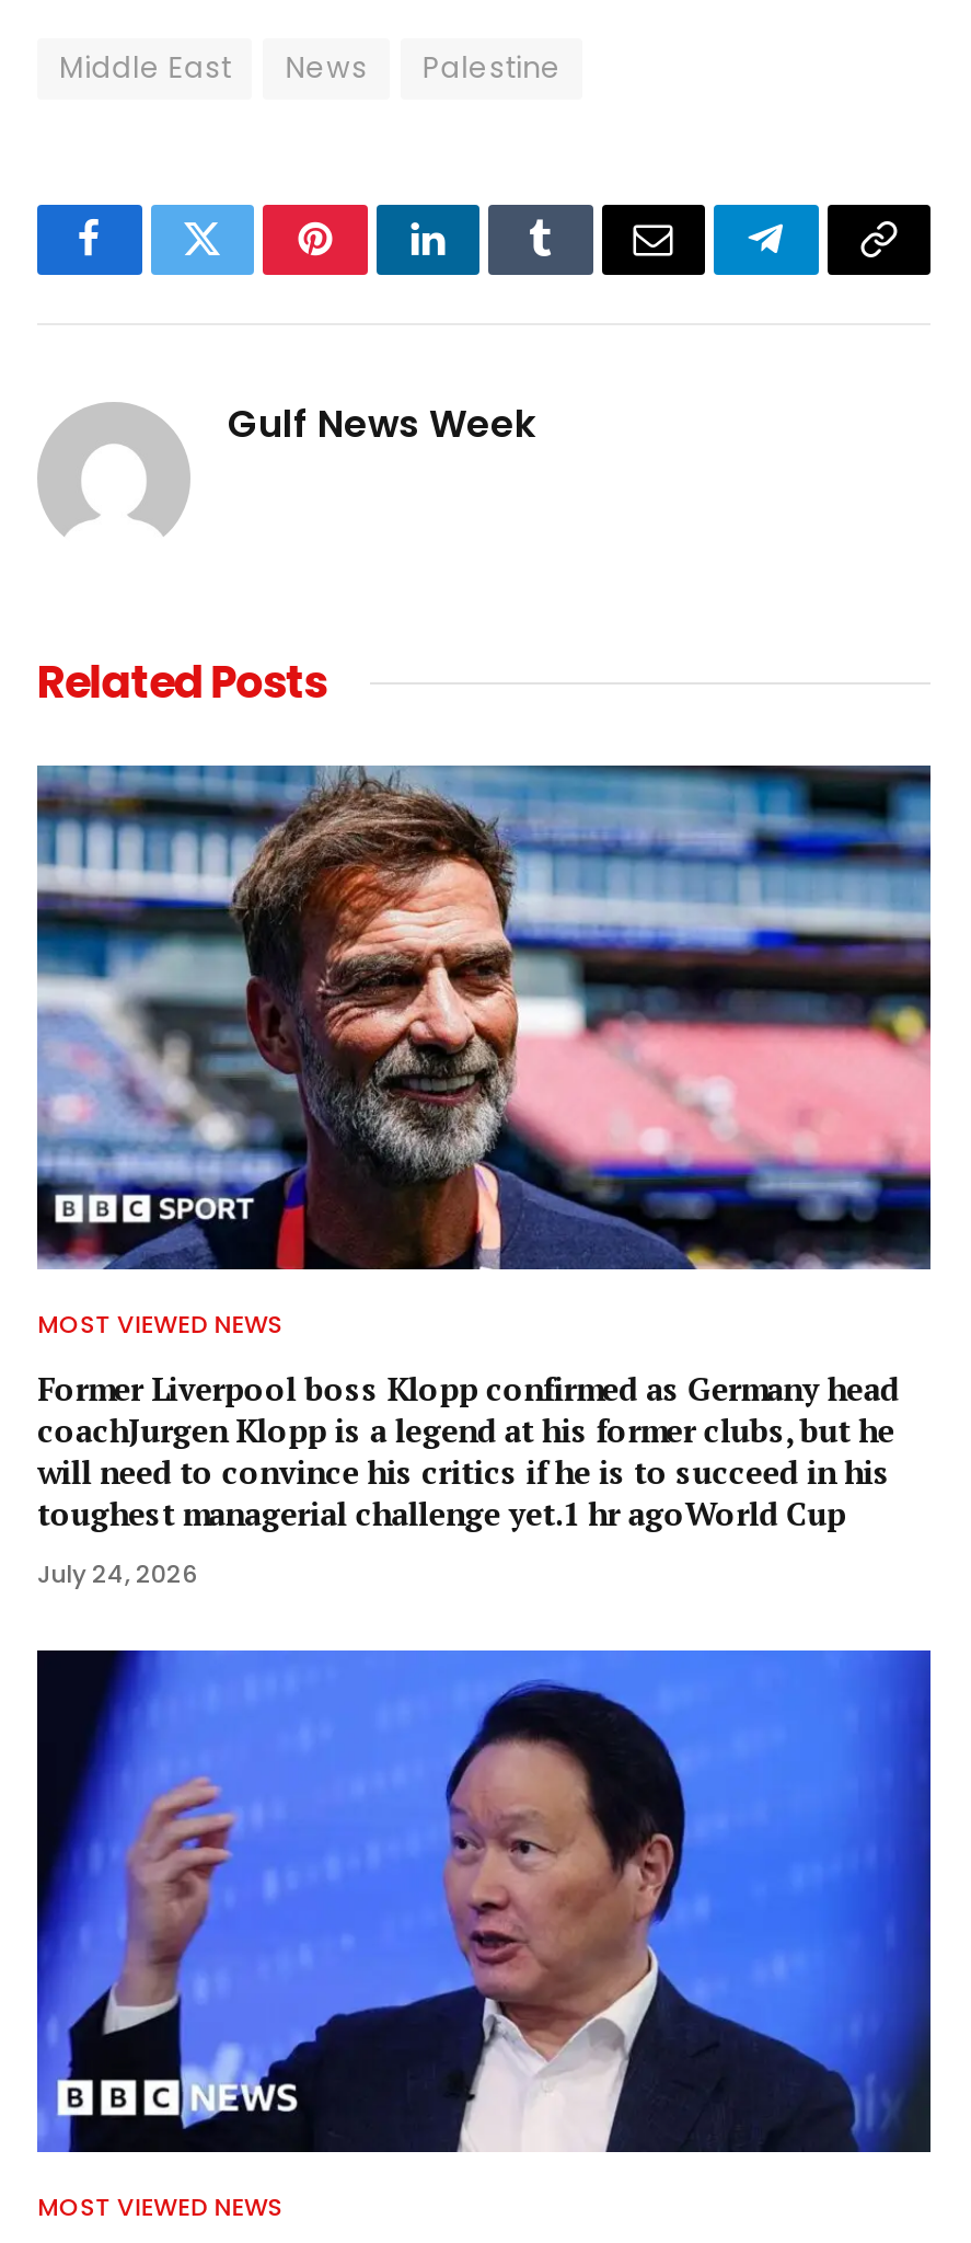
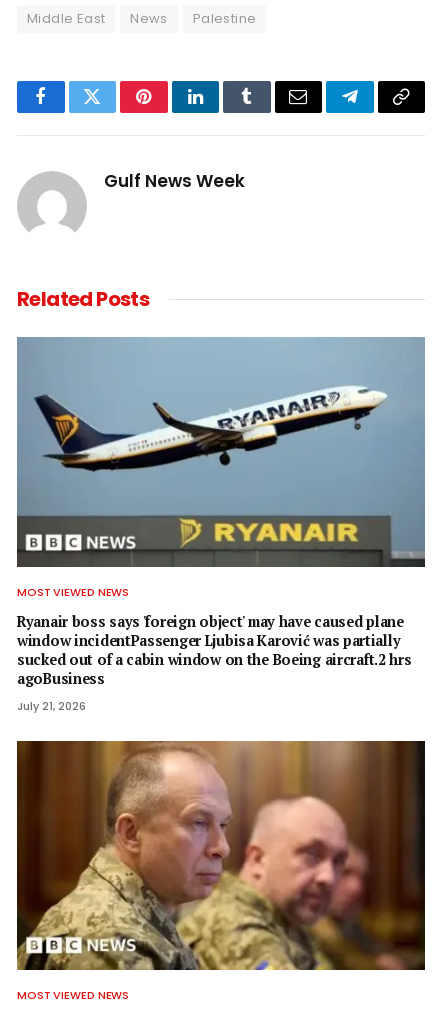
- [image]
+ [image]

- Former Liverpool boss Klopp confirmed as Germany head
- coachJurgen Klopp is a legend at his former clubs, but he
- will need to convince his critics if he is to succeed in his
- toughest managerial challenge yet.1 hr agoWorld Cup
+ Ryanair boss says 'foreign object' may have caused plane
+ window incidentPassenger Ljubisa Karović was partially
+ sucked out of a cabin window on the Boeing aircraft.2 hrs
+ agoBusiness

- July 24, 2026
+ July 21, 2026

- [image]
+ [image]
